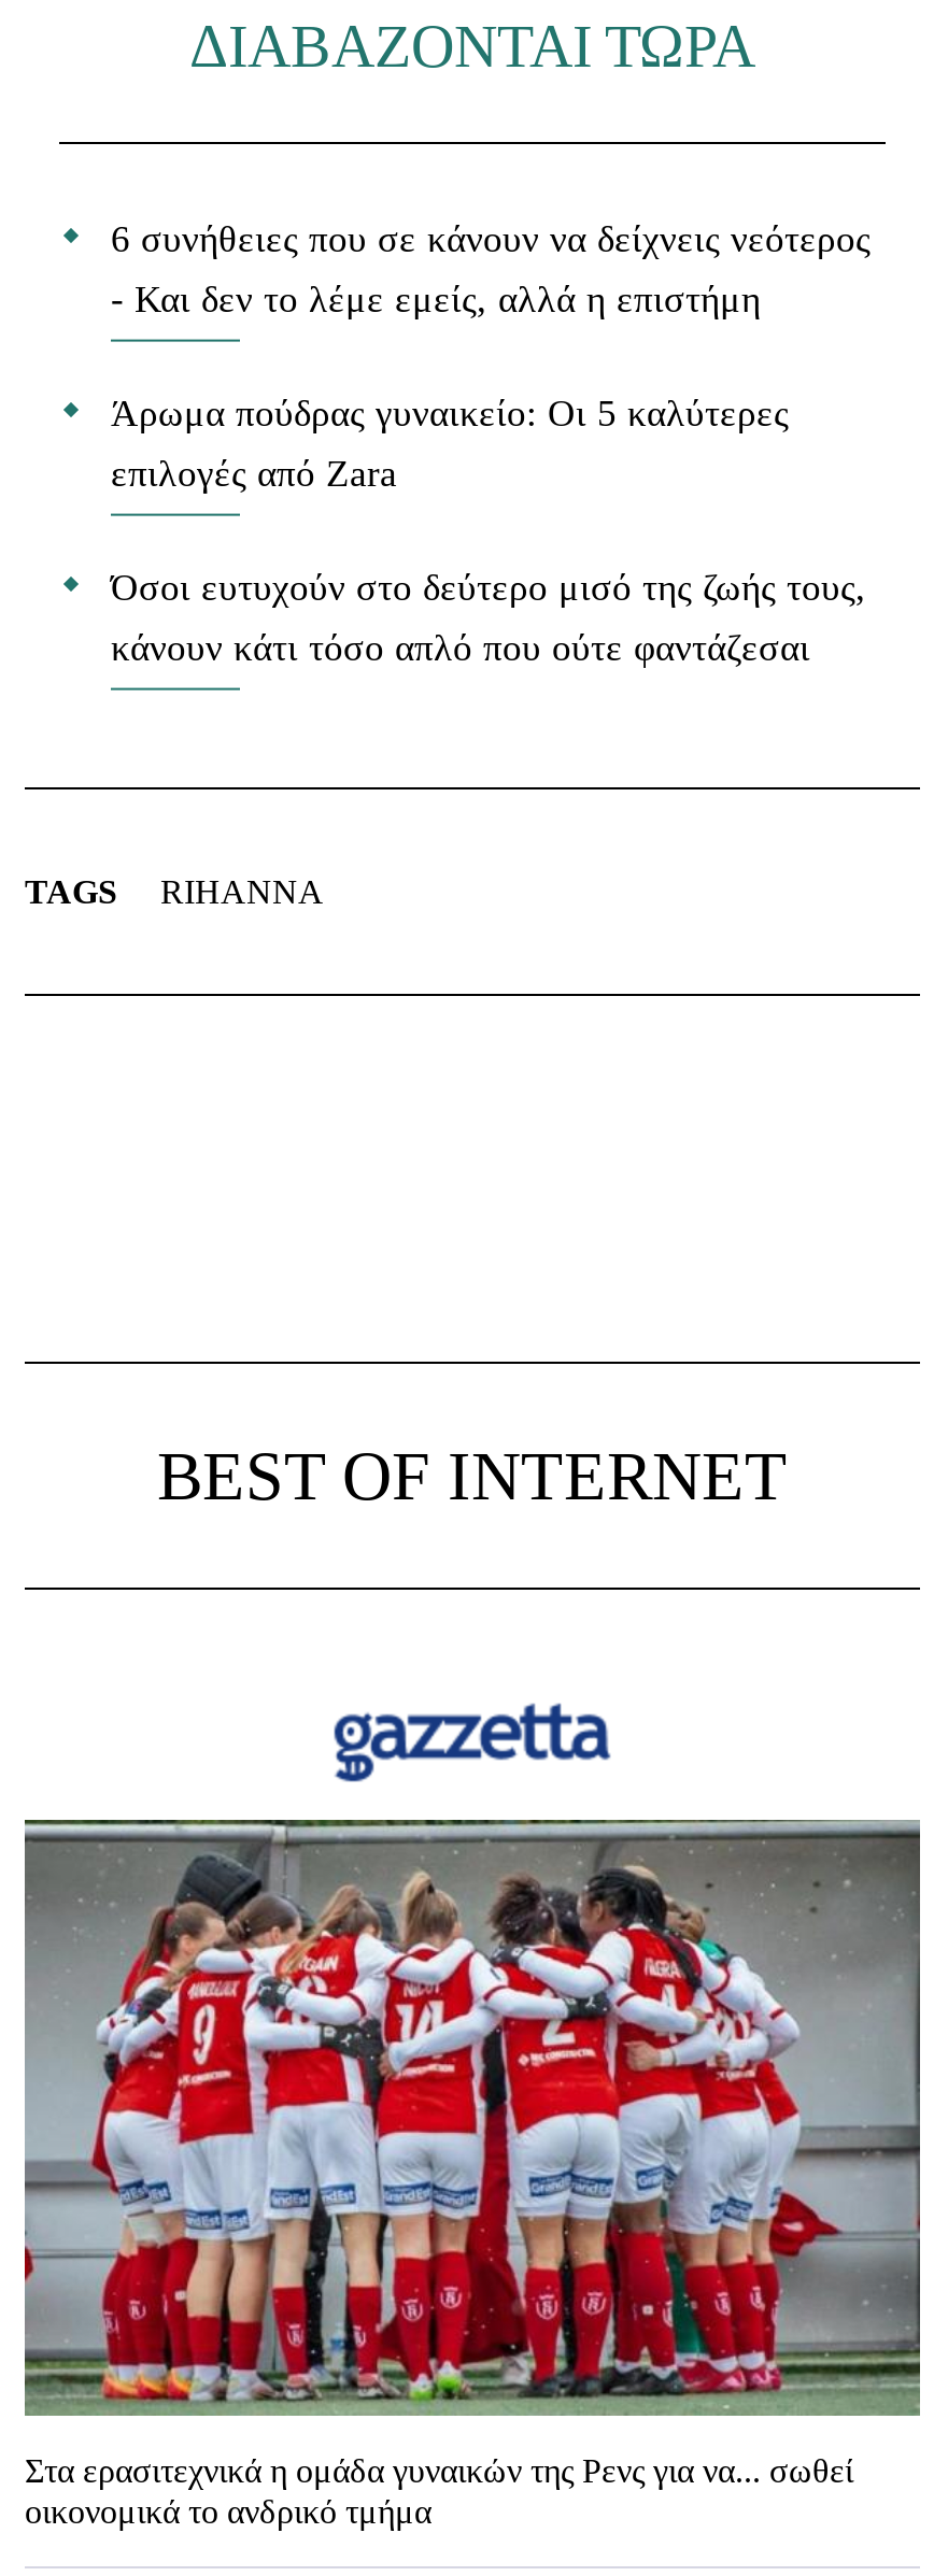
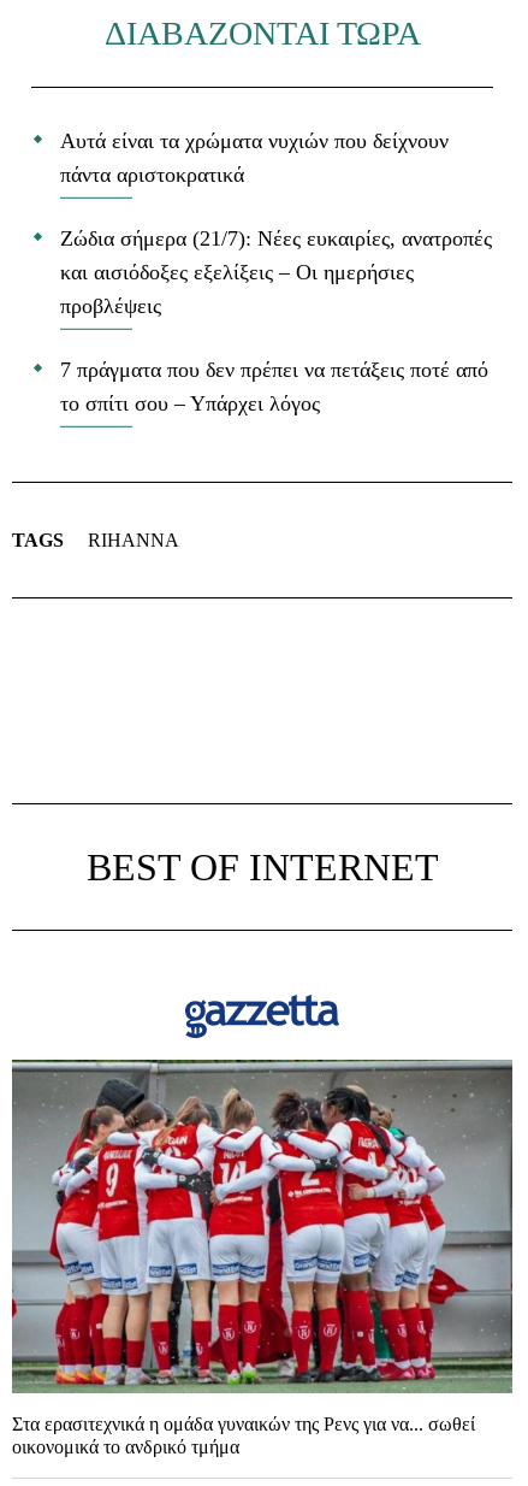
- 6 συνήθειες που σε κάνουν να δείχνεις νεότερος
- - Και δεν το λέμε εμείς, αλλά η επιστήμη
+ Αυτά είναι τα χρώματα νυχιών που δείχνουν
+ πάντα αριστοκρατικά

- Άρωμα πούδρας γυναικείο: Οι 5 καλύτερες
- επιλογές από Zara
+ Ζώδια σήμερα (21/7): Νέες ευκαιρίες, ανατροπές
+ και αισιόδοξες εξελίξεις – Οι ημερήσιες
+ προβλέψεις

- Όσοι ευτυχούν στο δεύτερο μισό της ζωής τους,
- κάνουν κάτι τόσο απλό που ούτε φαντάζεσαι
+ 7 πράγματα που δεν πρέπει να πετάξεις ποτέ από
+ το σπίτι σου – Υπάρχει λόγος
